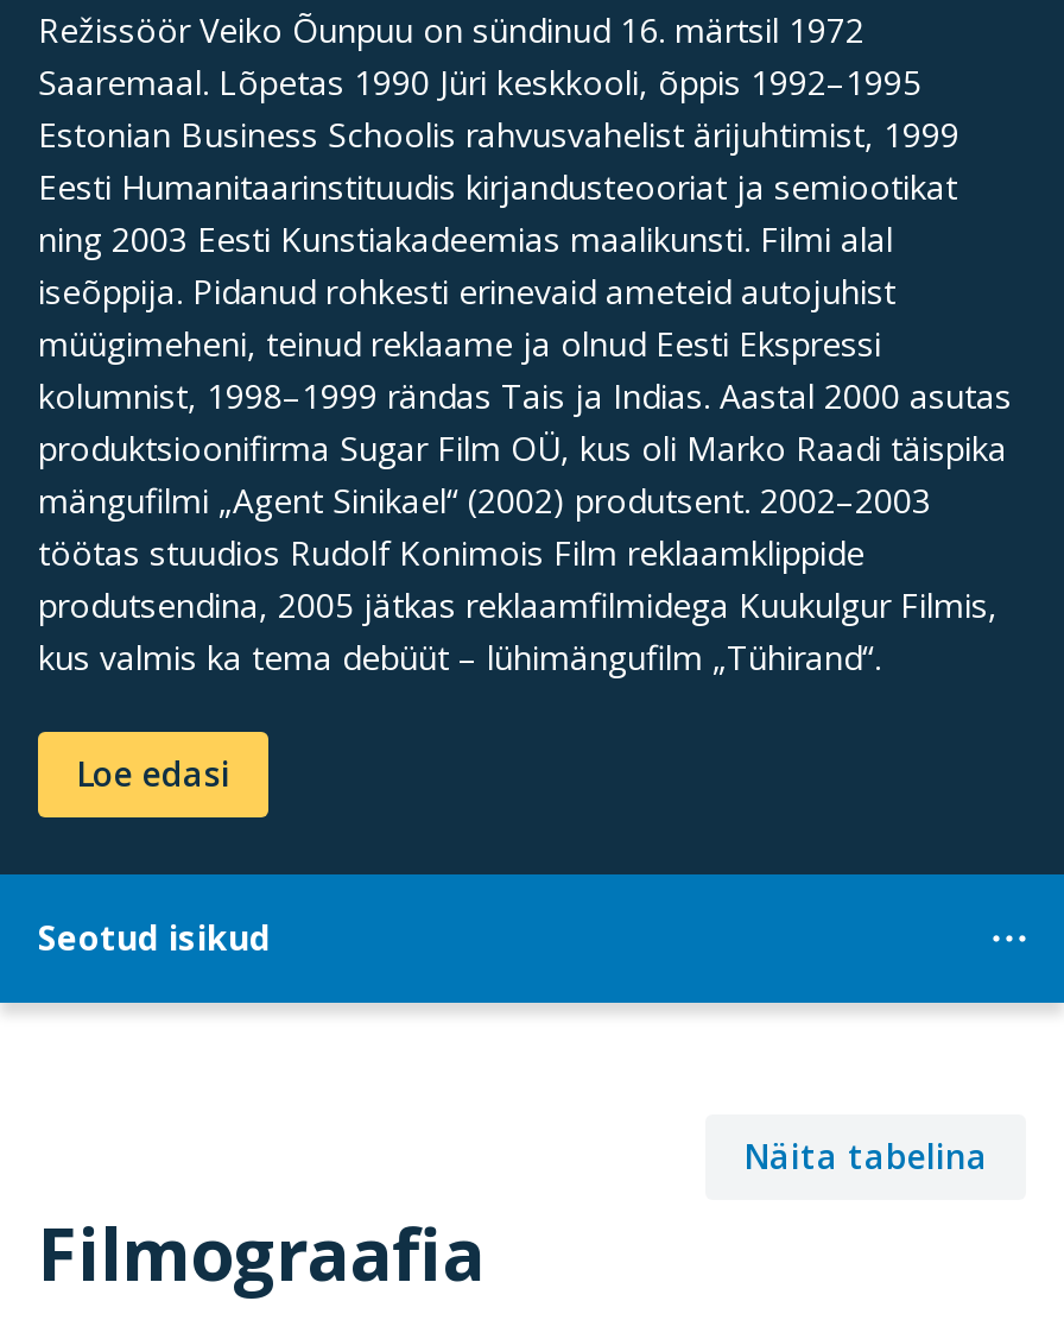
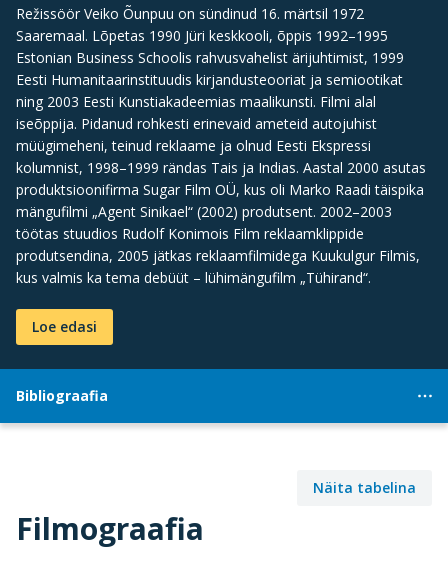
- Seotud isikud
+ Bibliograafia
